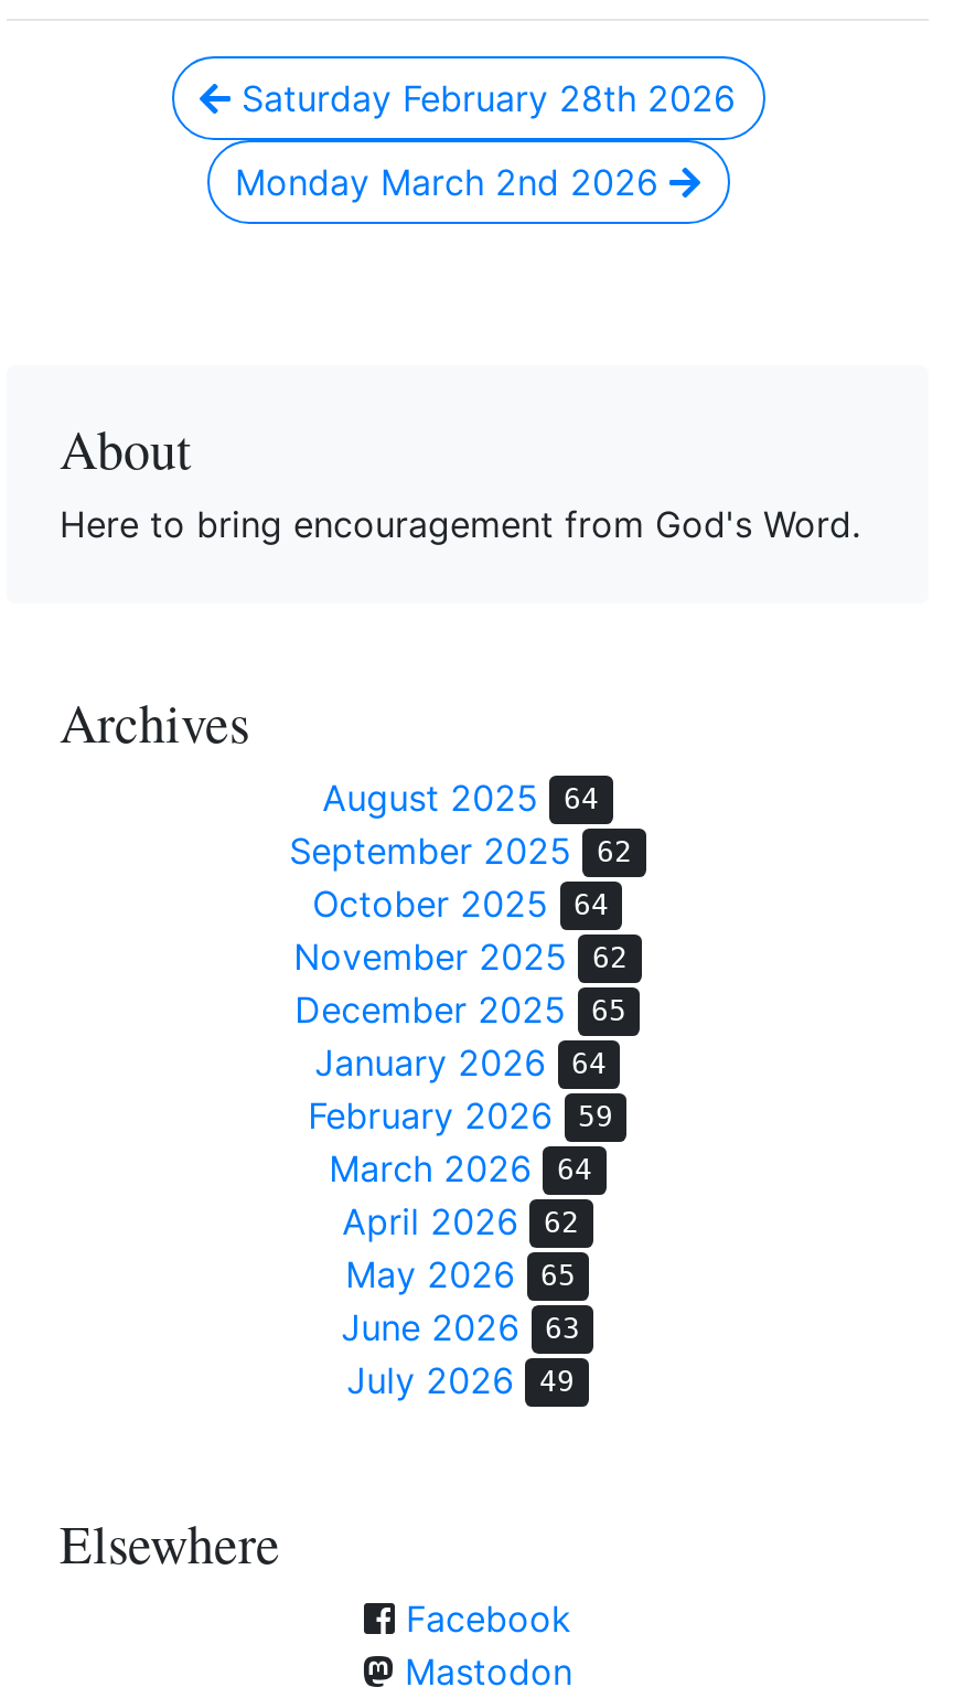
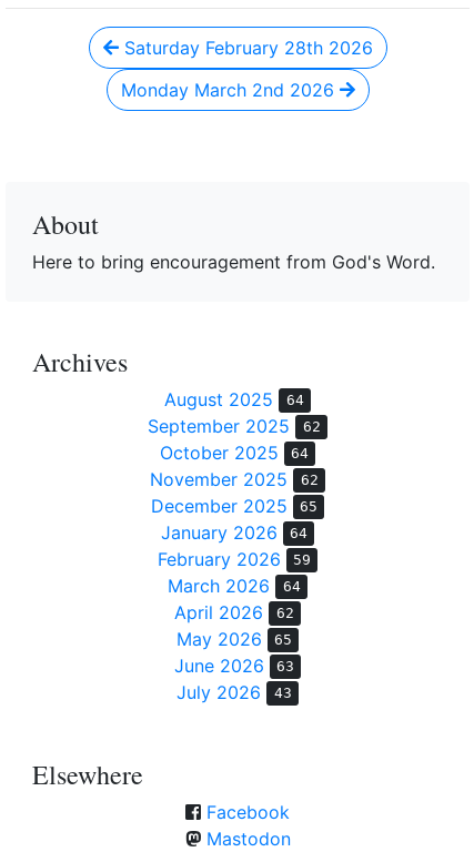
- July 2026 49
+ July 2026 43
